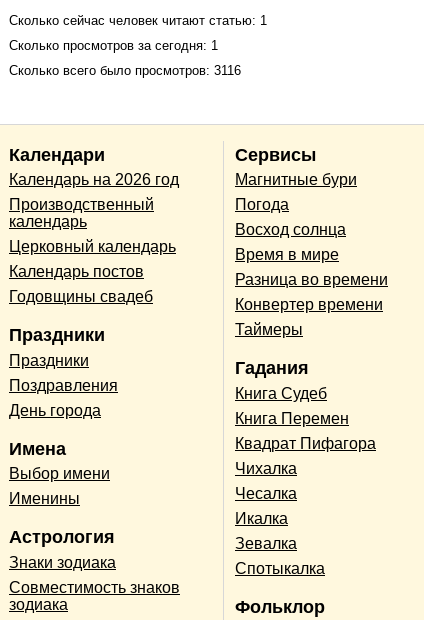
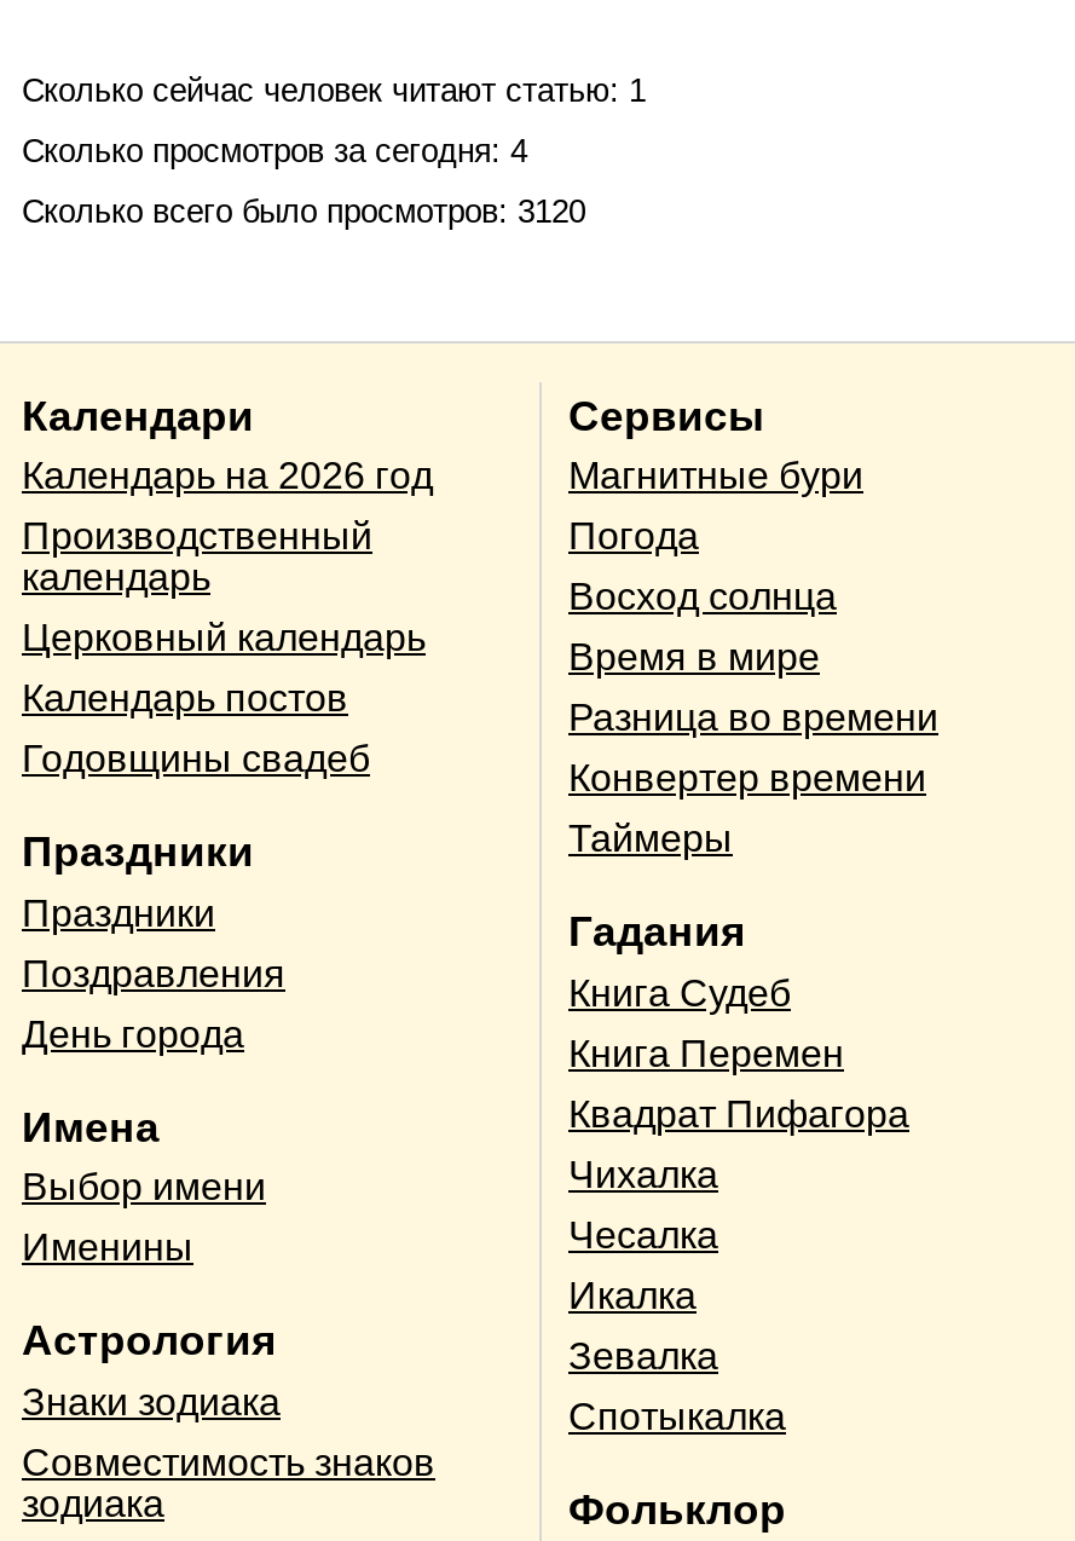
- Сколько просмотров за сегодня: 1
+ Сколько просмотров за сегодня: 4

- Сколько всего было просмотров: 3116
+ Сколько всего было просмотров: 3120
